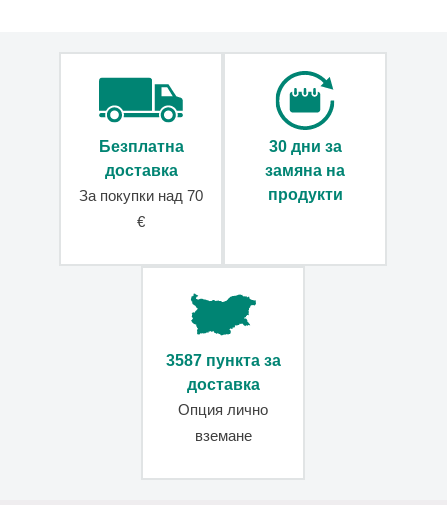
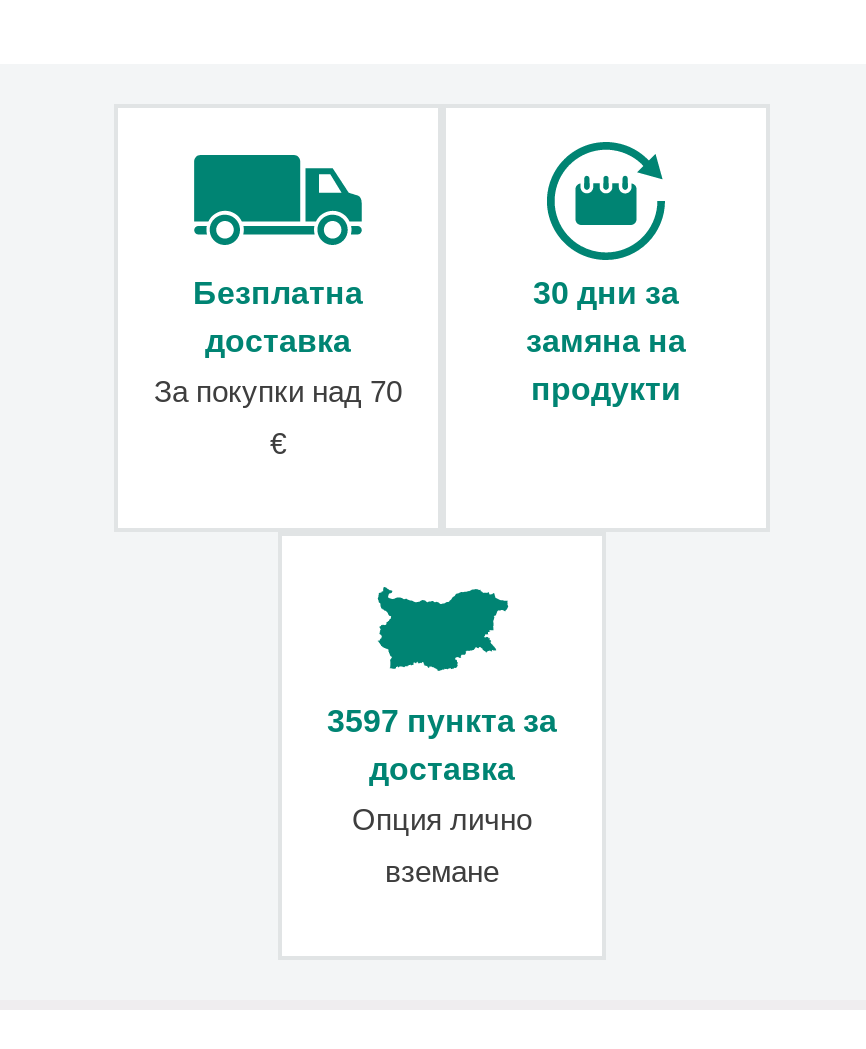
- 3587 пункта за
+ 3597 пункта за
